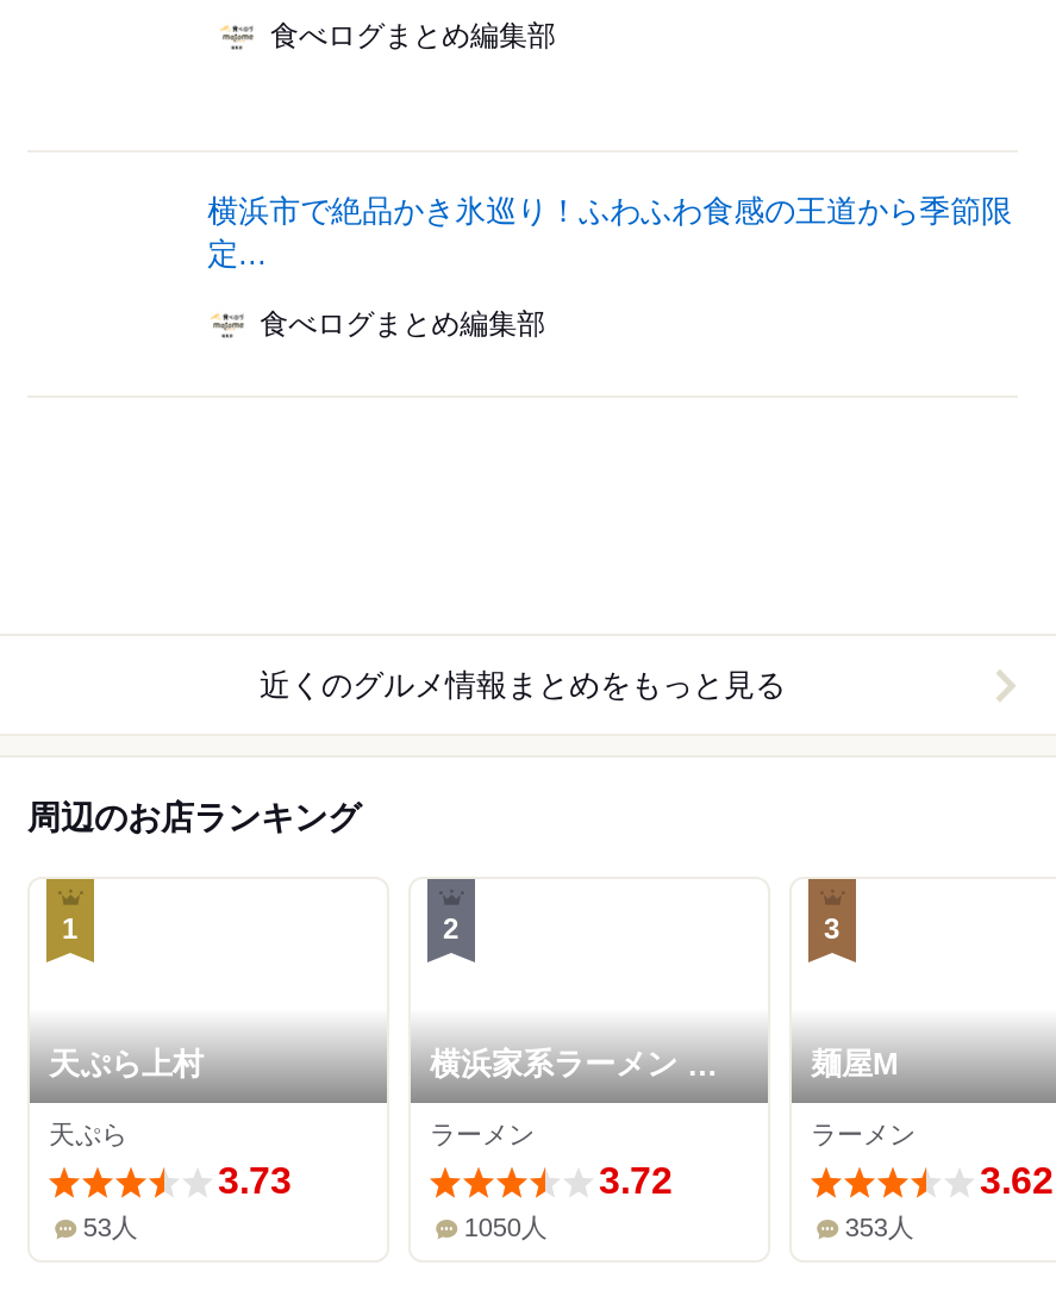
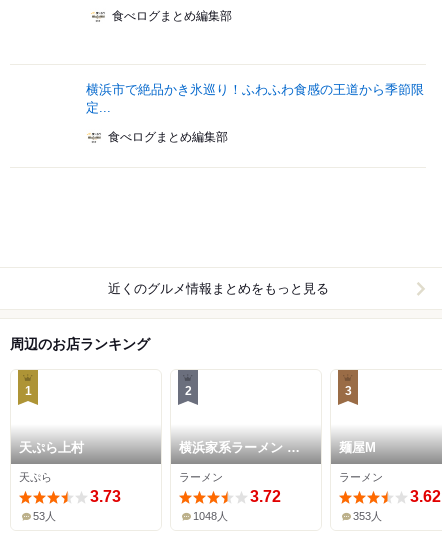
- 1050人
+ 1048人
